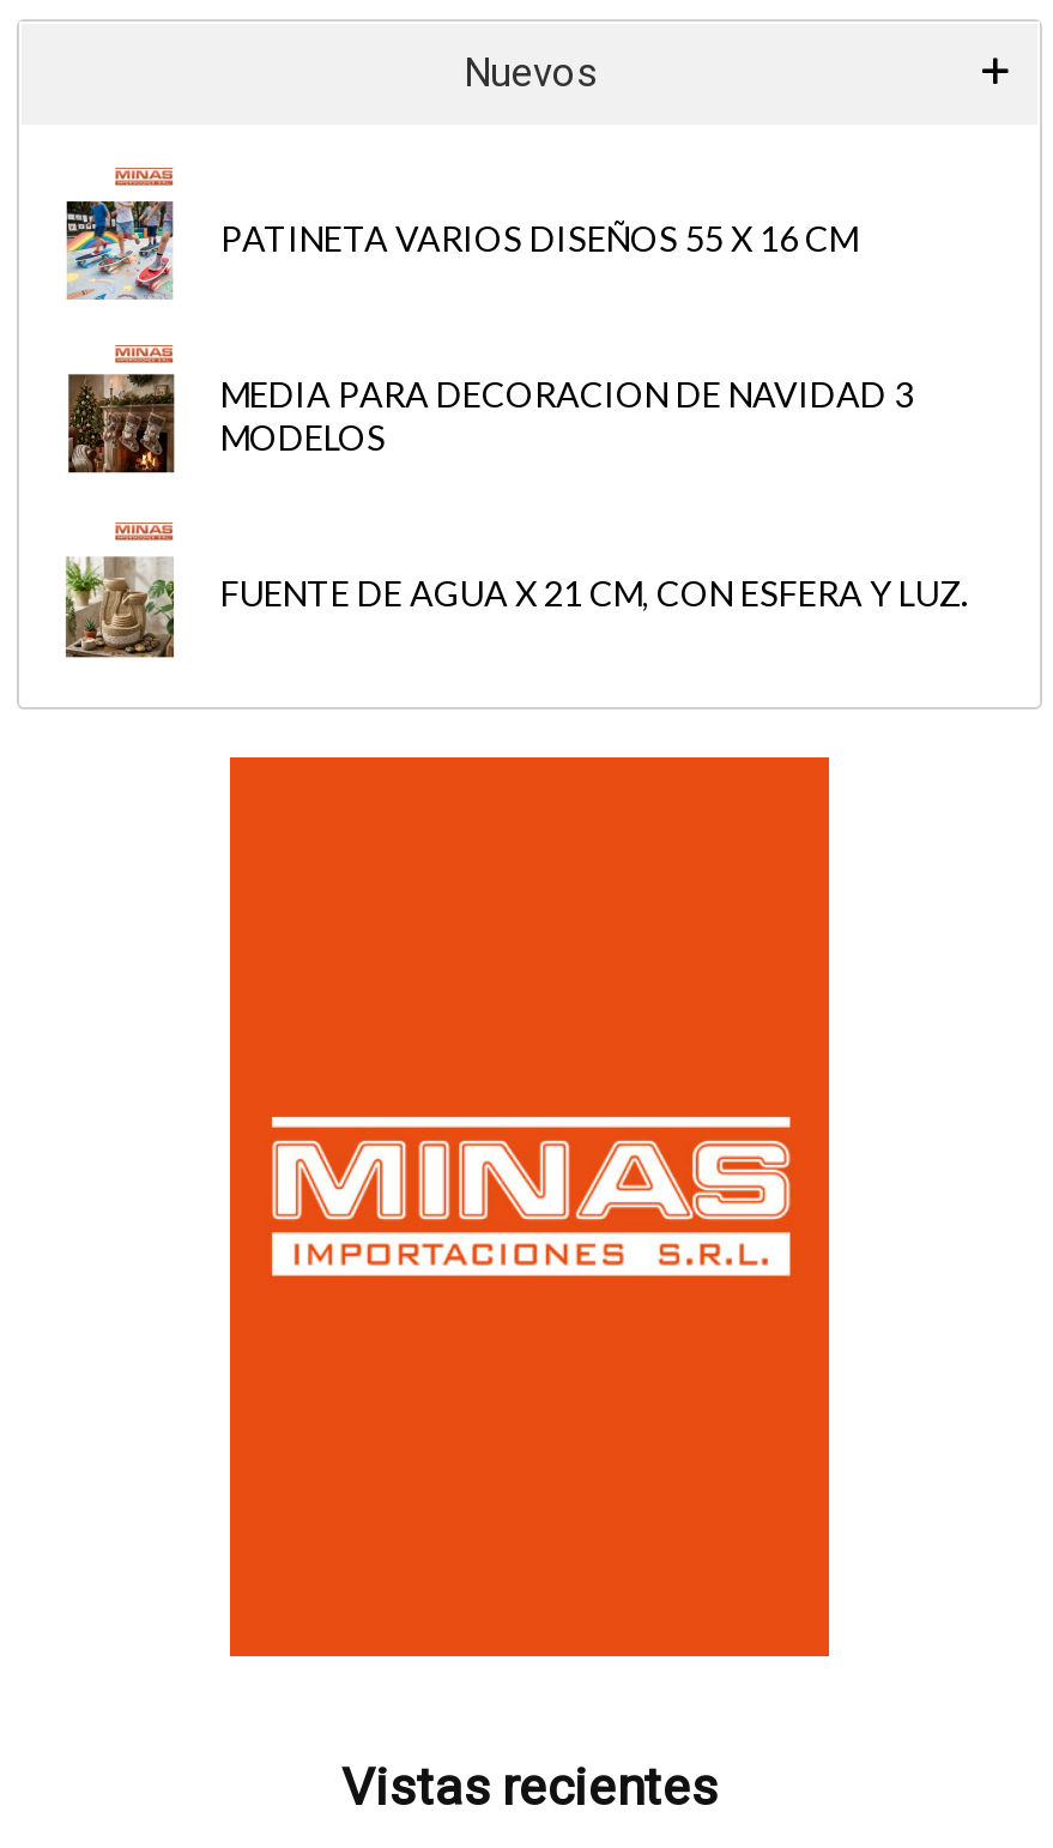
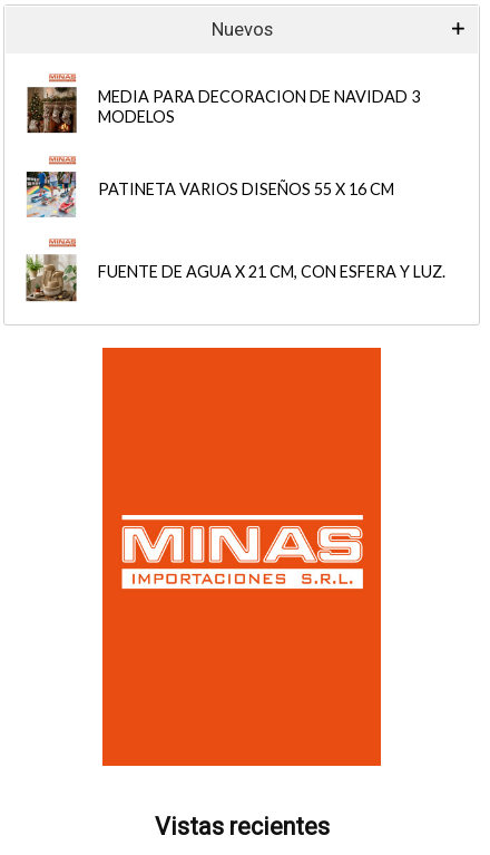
moved down: [image] | PATINETA VARIOS DISEÑOS 55 X 16 CM

moved up: [image] | MEDIA PARA DECORACION DE NAVIDAD 3 | MODELOS
